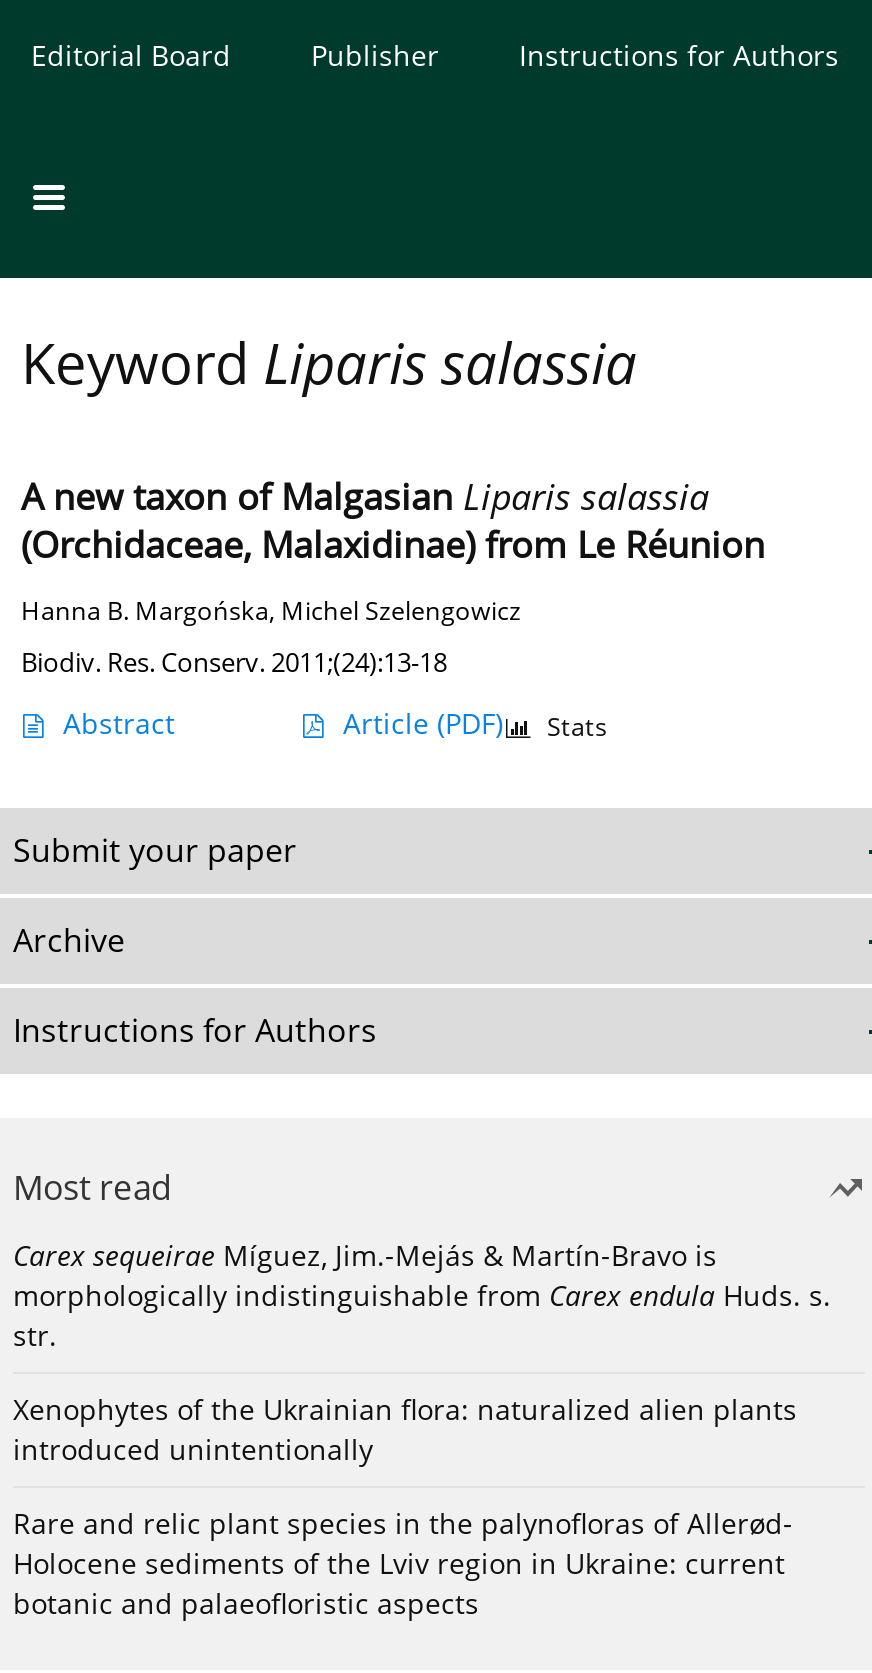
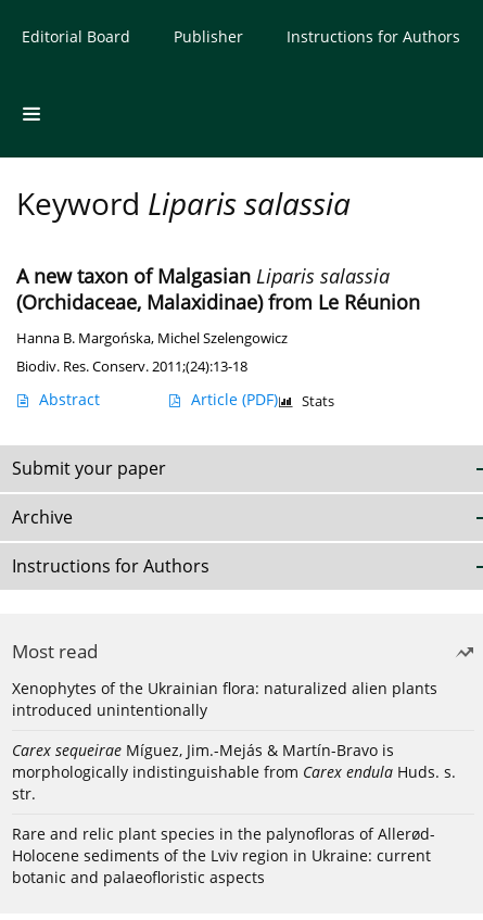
moved down: Carex sequeirae Míguez, Jim.-Mejás & Martín-Bravo is | morphologically indistinguishable from Carex endula Huds. s. | str.

moved up: Xenophytes of the Ukrainian flora: naturalized alien plants | introduced unintentionally
